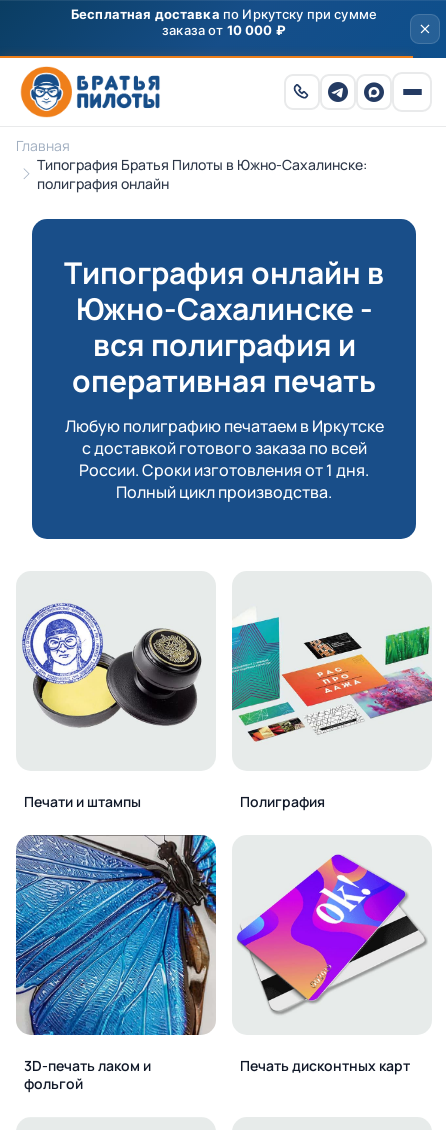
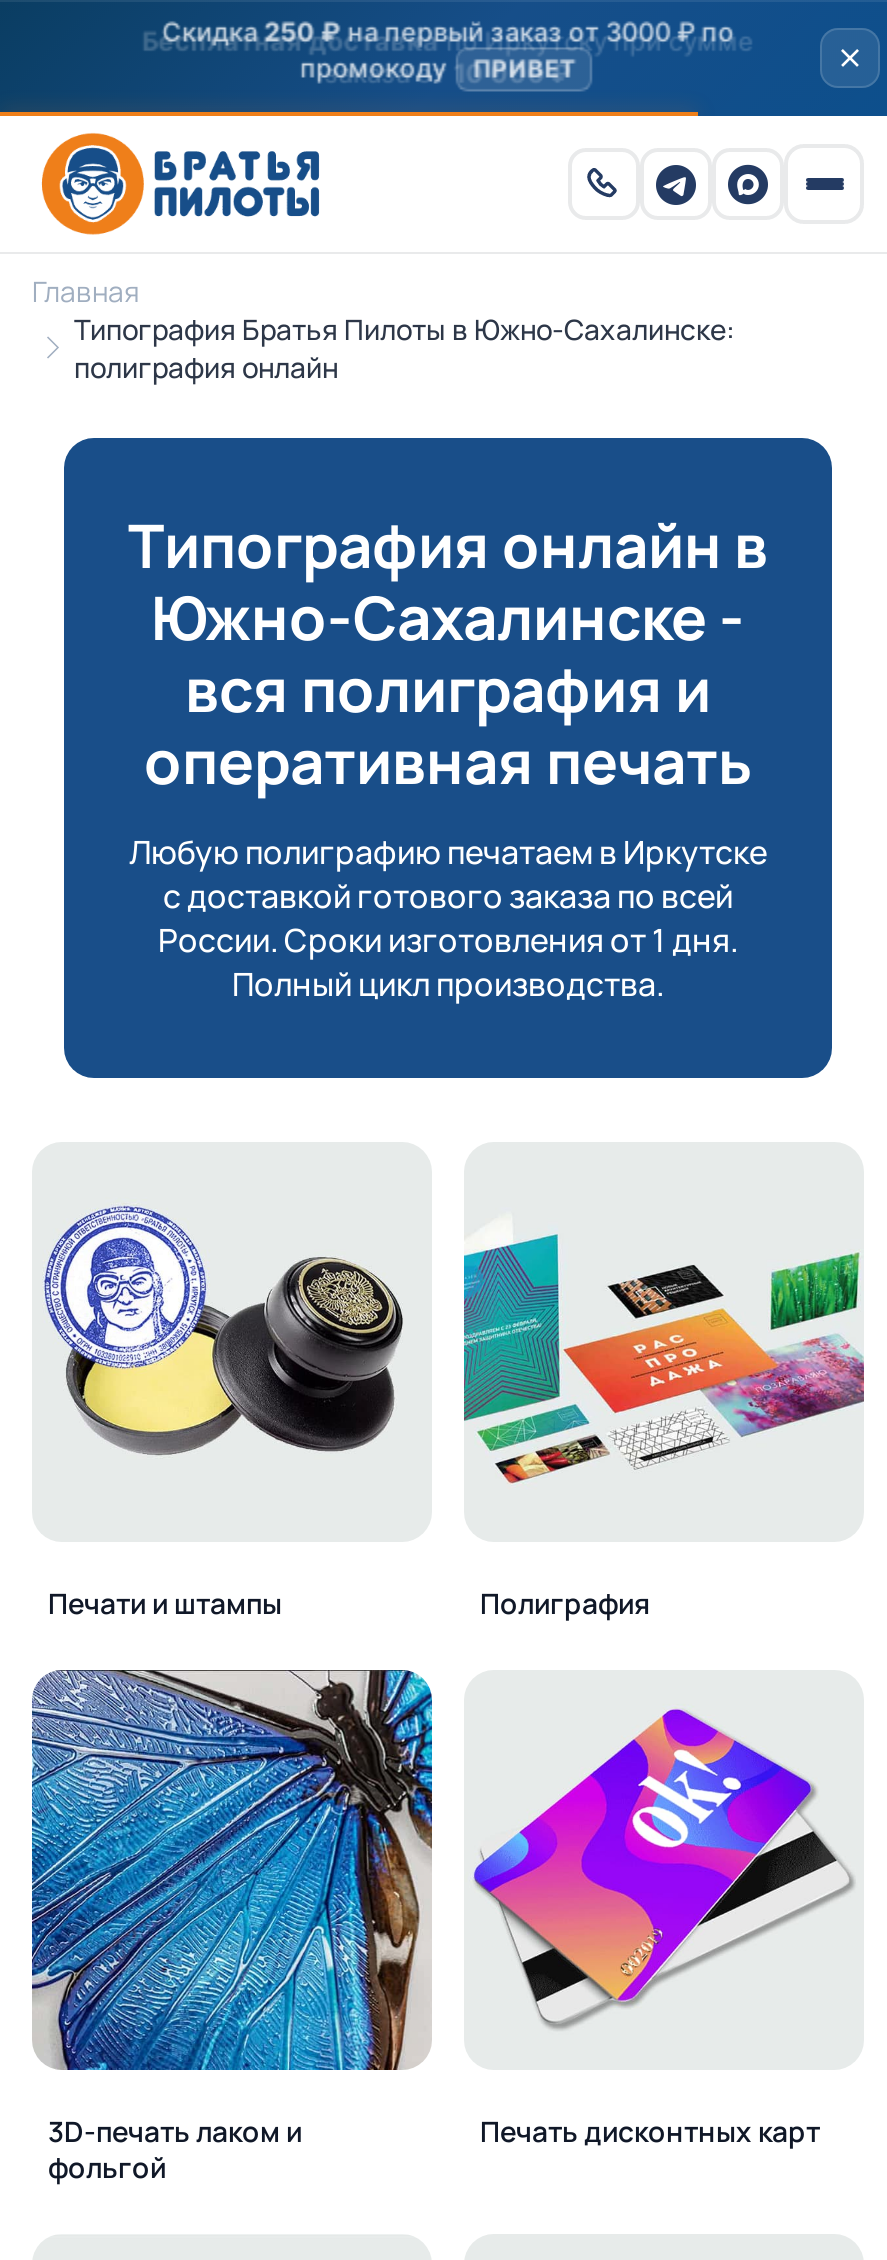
+ Скидка 250 ₽ на первый заказ от 3000 ₽ по
+ промокоду
+ ПРИВЕТ
